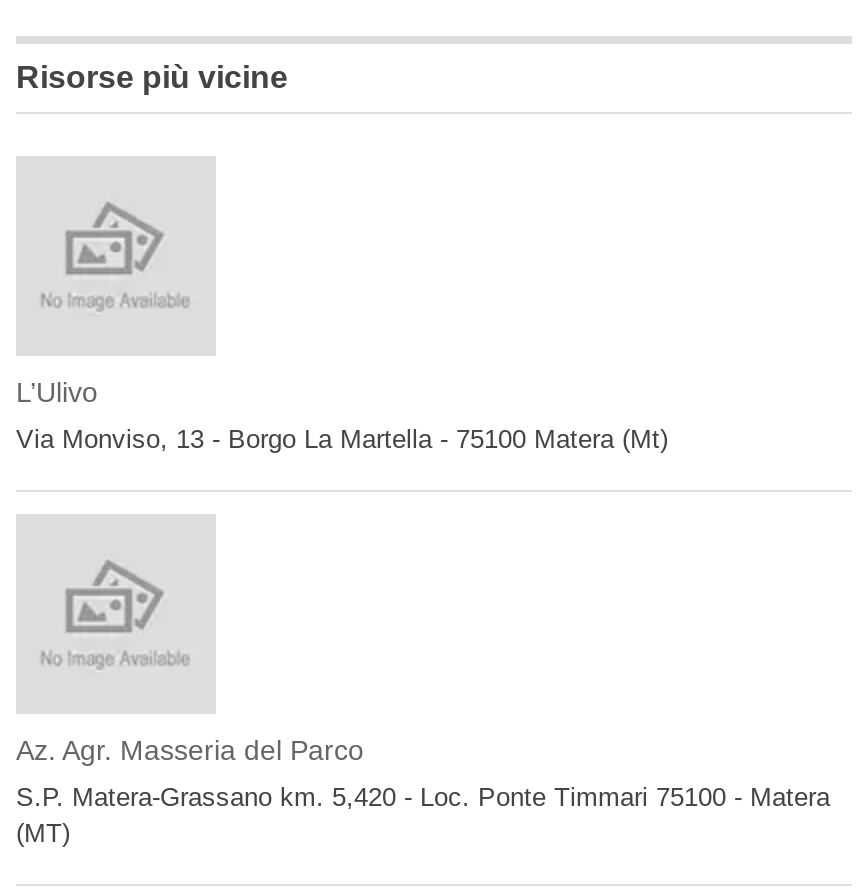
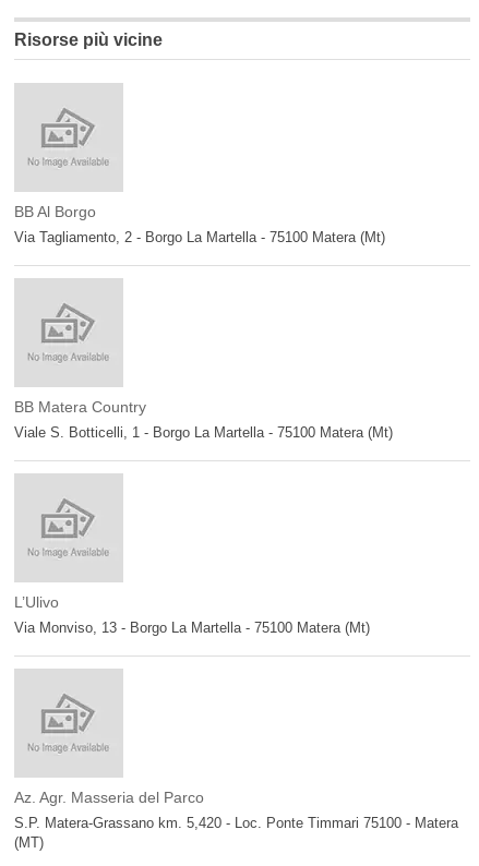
+ BB Al Borgo
+ Via Tagliamento, 2 - Borgo La Martella - 75100 Matera (Mt)

+ BB Matera Country
+ Viale S. Botticelli, 1 - Borgo La Martella - 75100 Matera (Mt)
